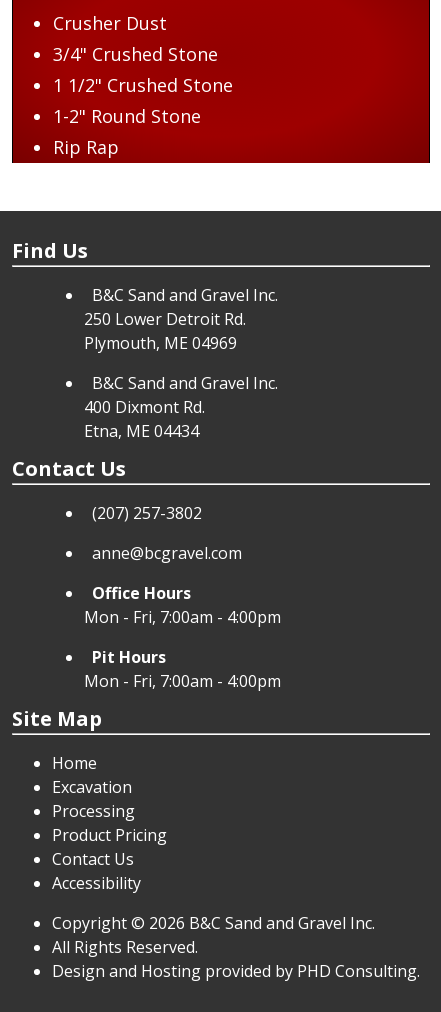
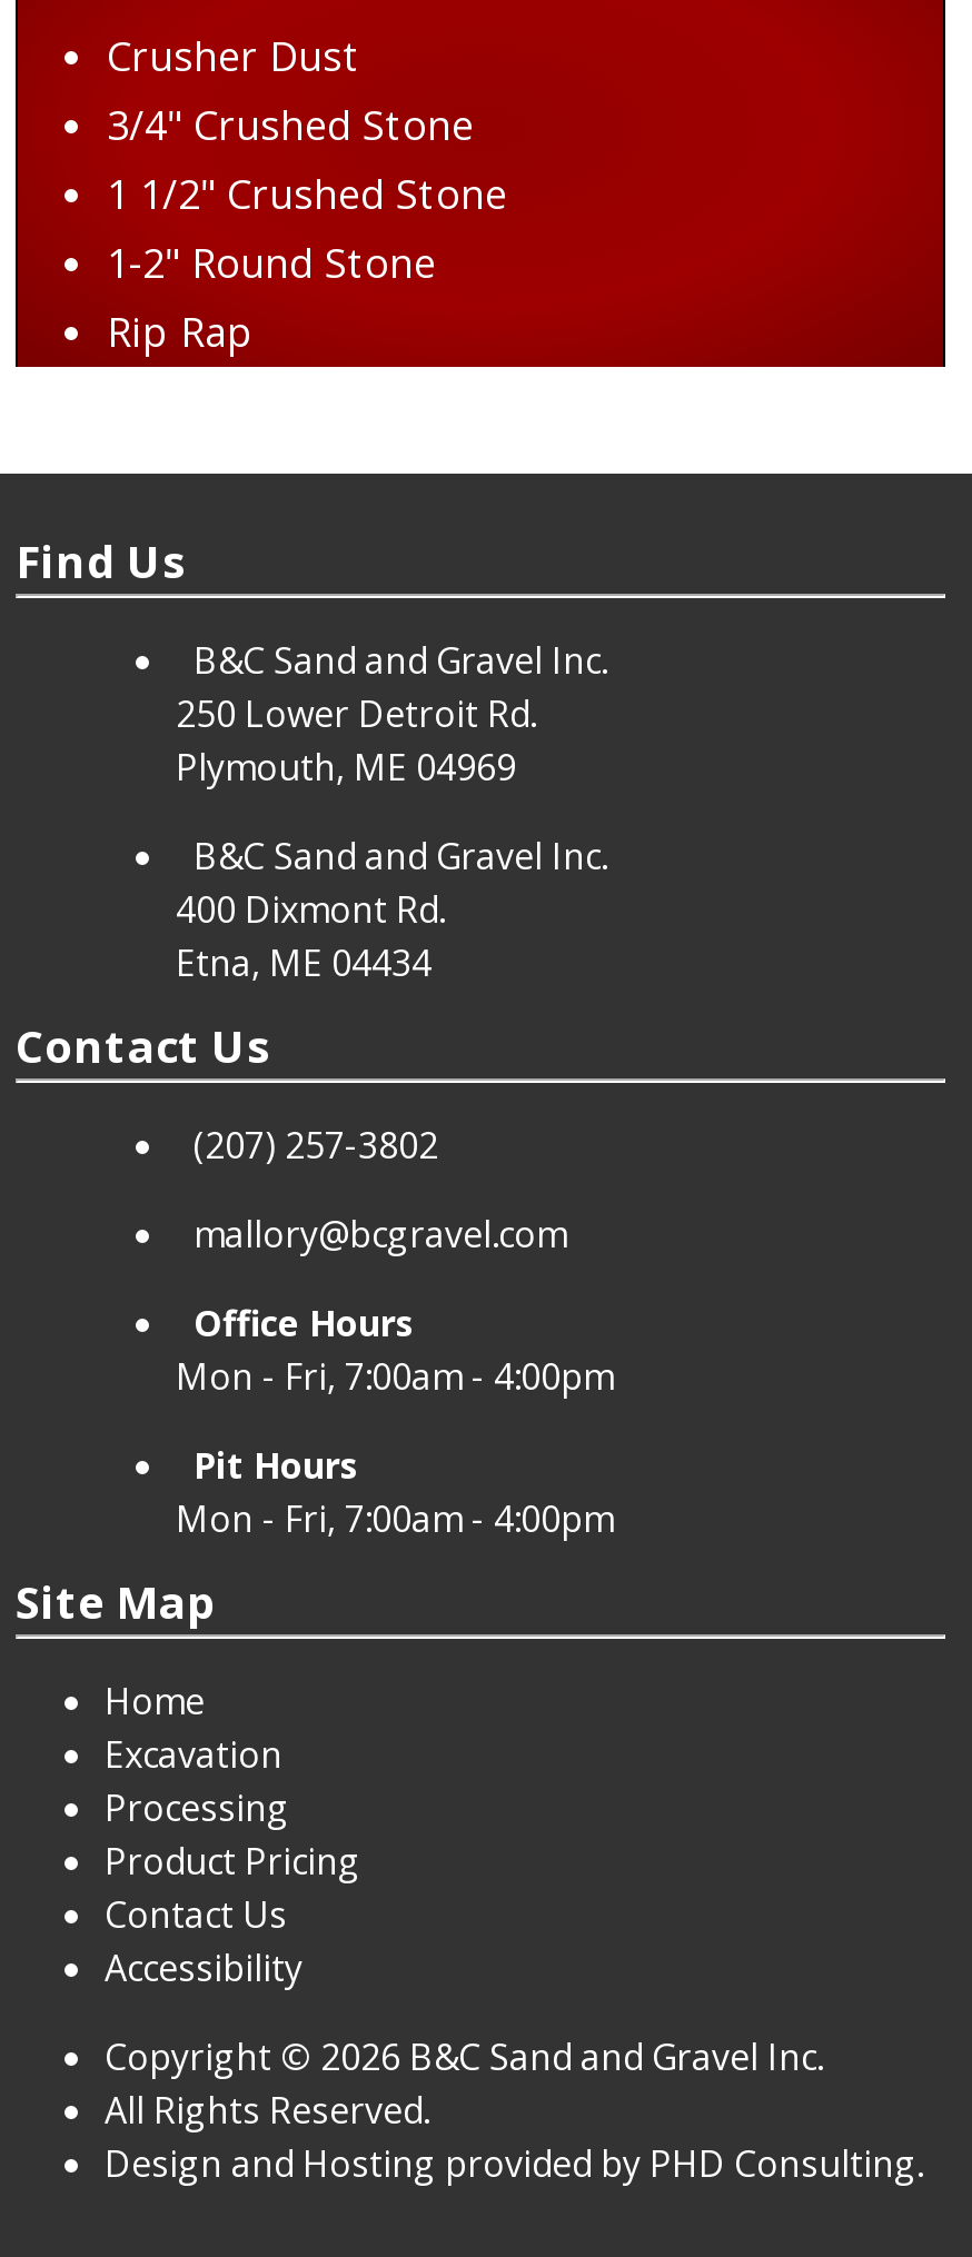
- anne@bcgravel.com
+ mallory@bcgravel.com
